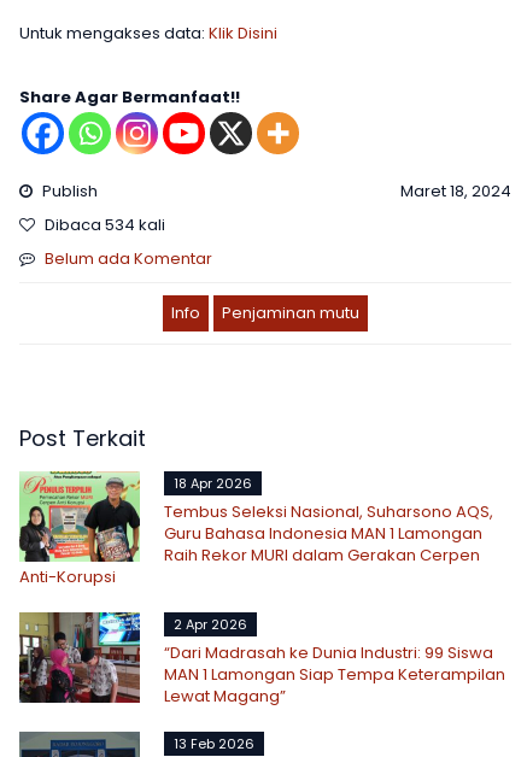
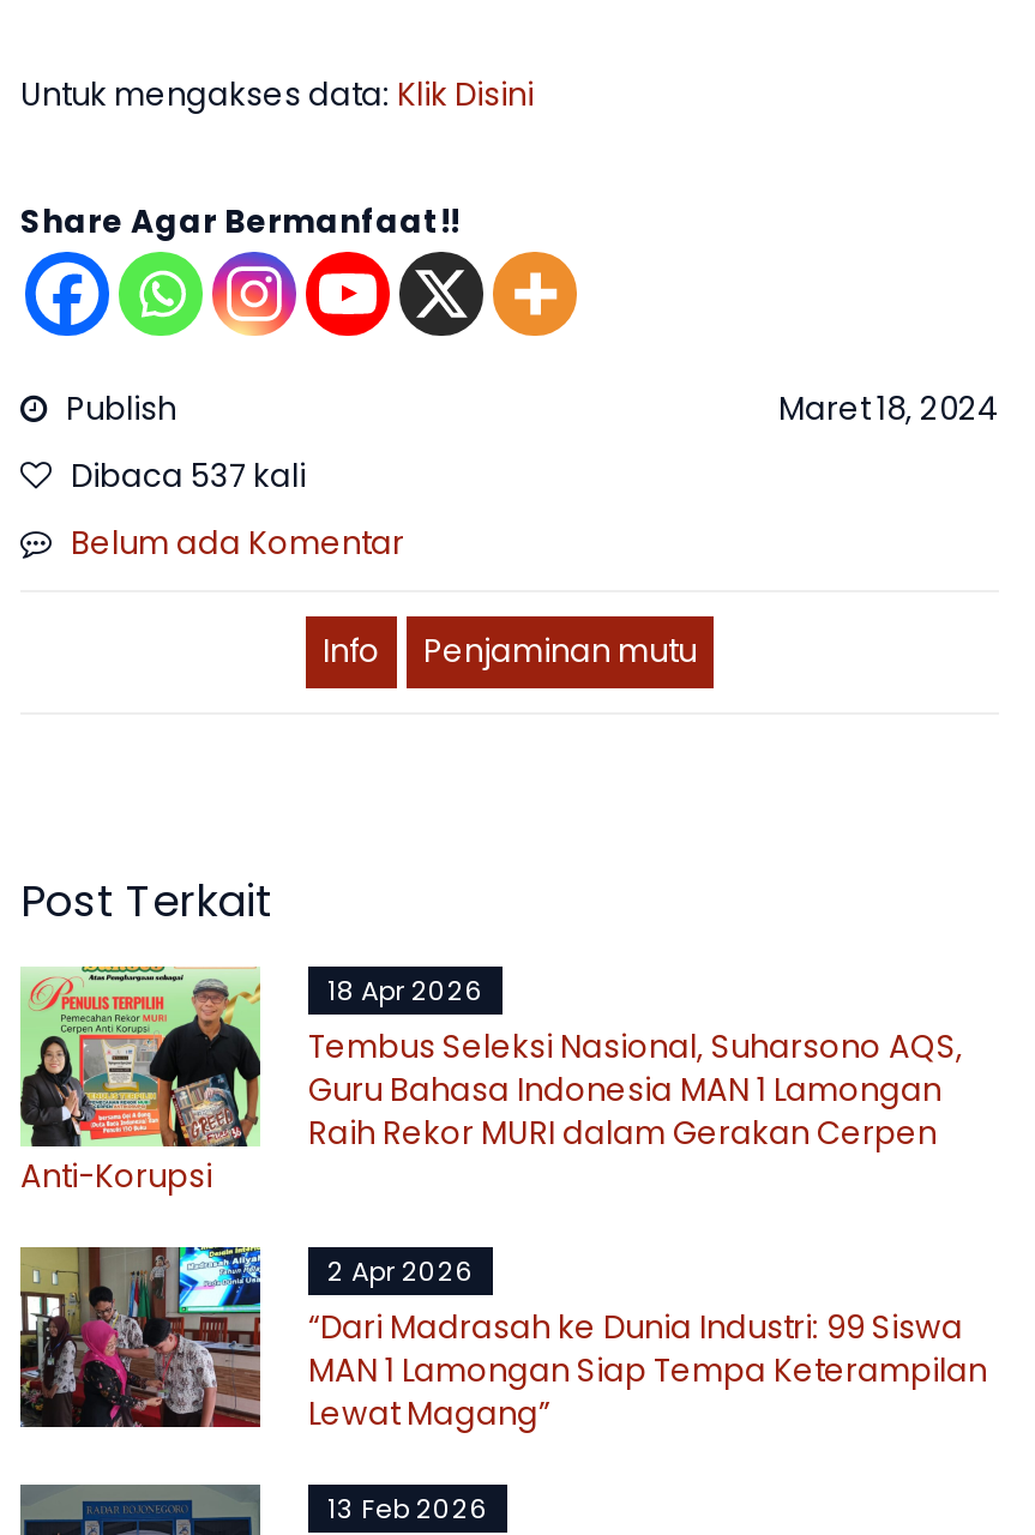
- Dibaca 534 kali
+ Dibaca 537 kali
